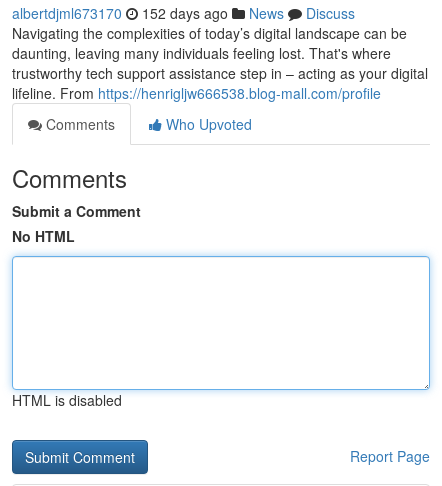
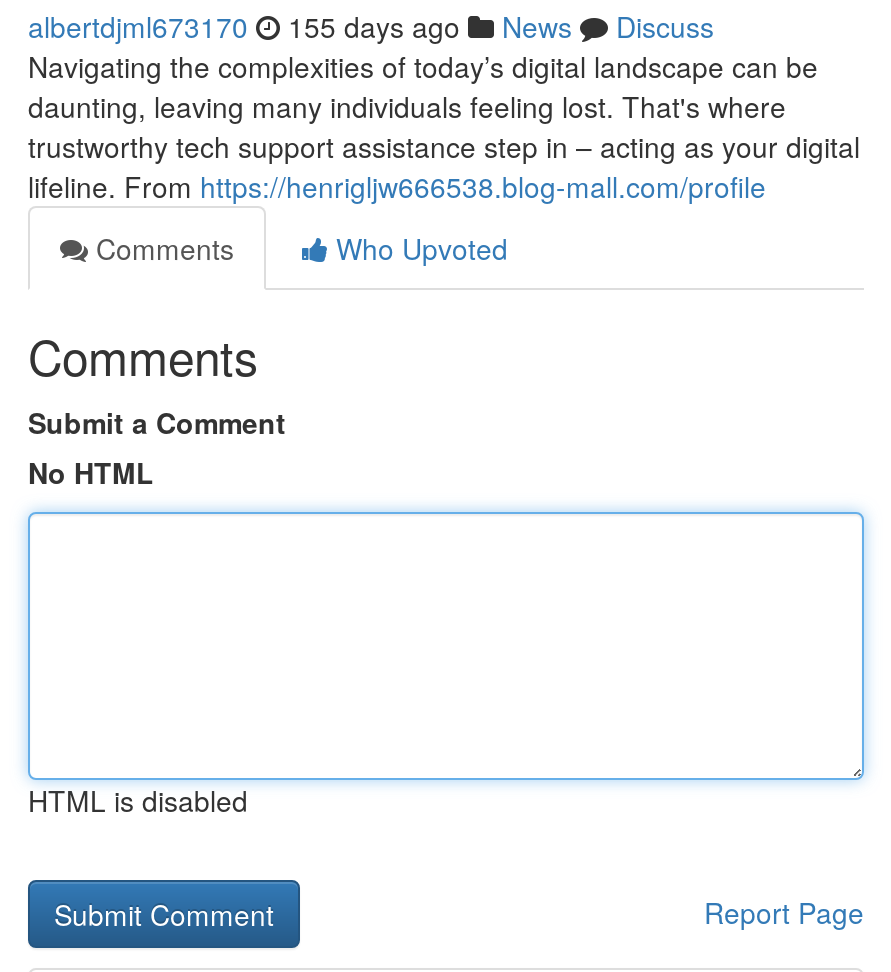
- albertdjml673170 152 days ago News Discuss
+ albertdjml673170 155 days ago News Discuss
